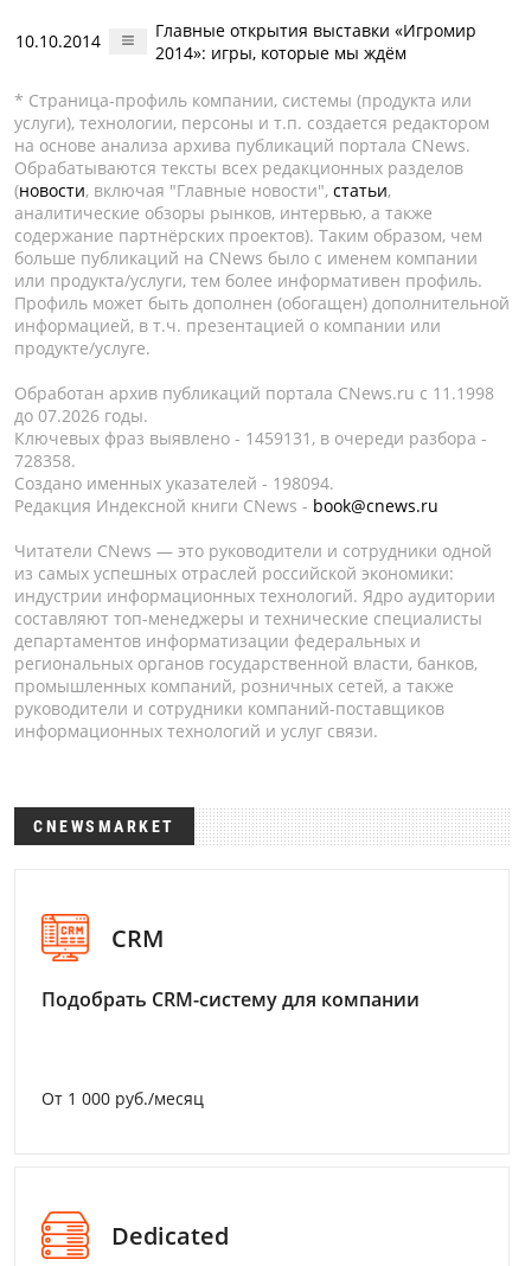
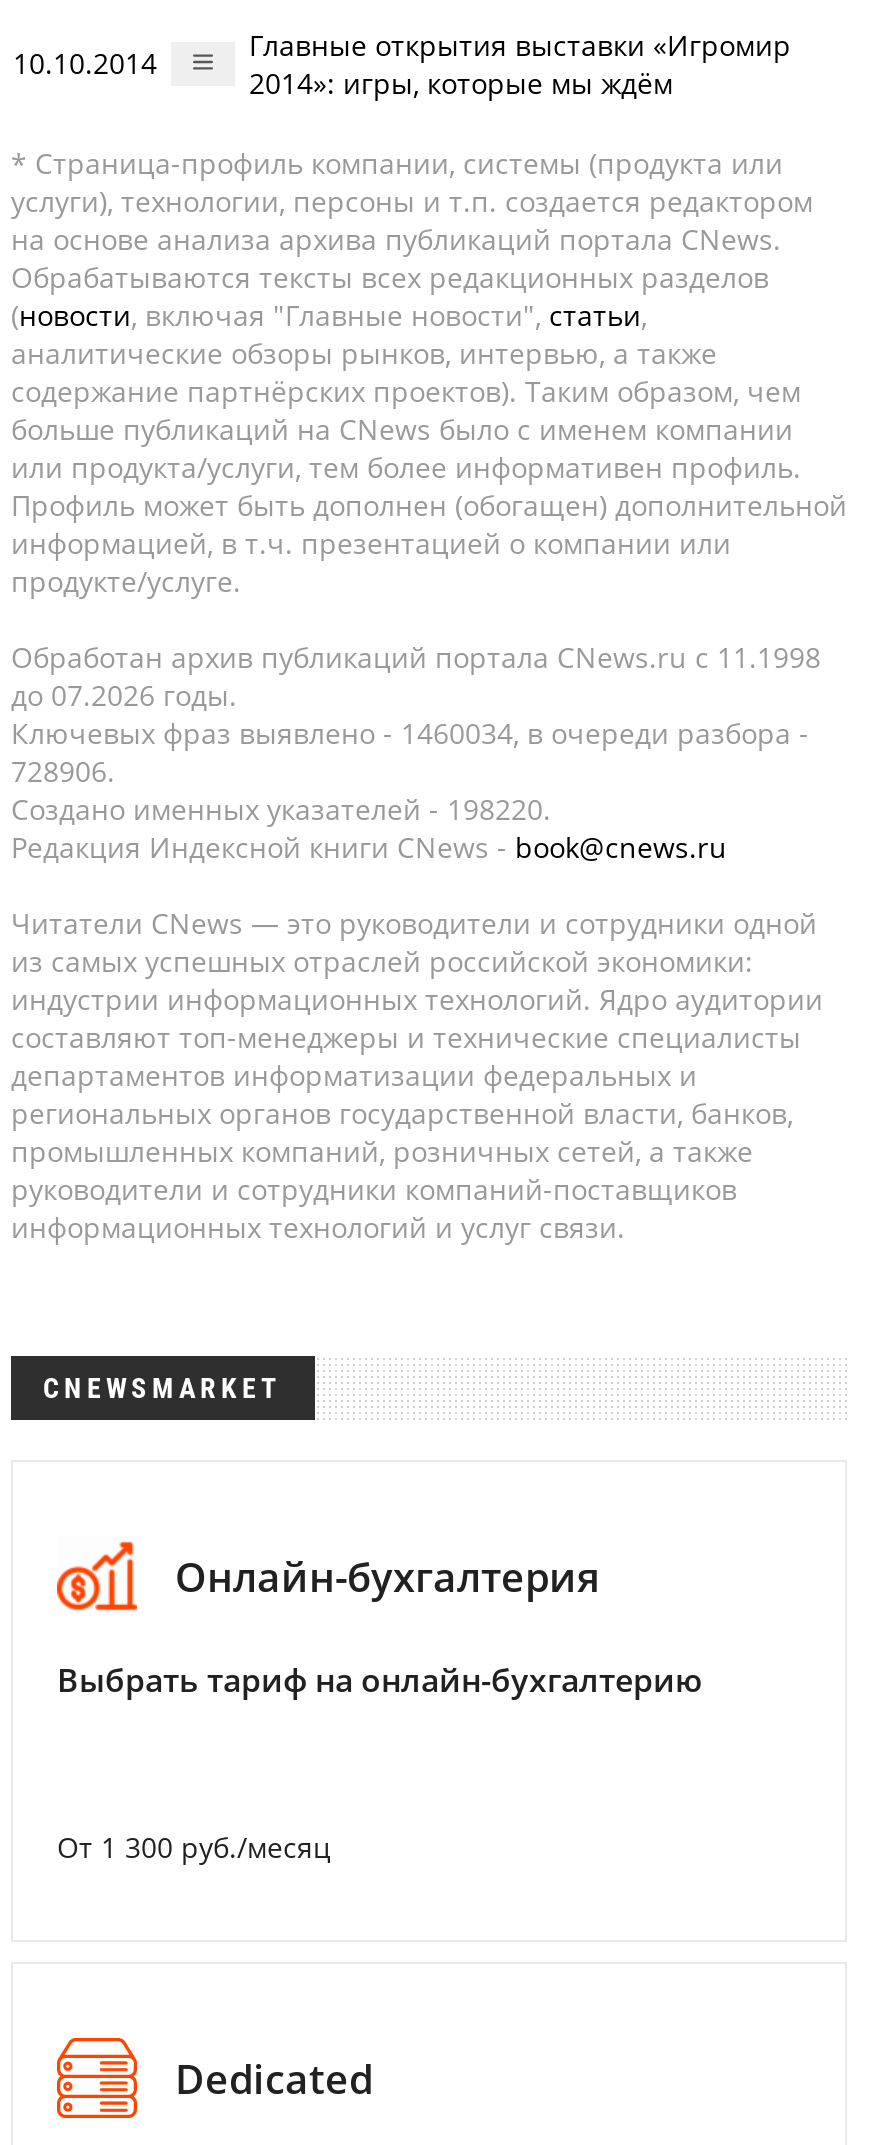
- Ключевых фраз выявлено - 1459131, в очереди разбора -
+ Ключевых фраз выявлено - 1460034, в очереди разбора -

- 728358.
+ 728906.

- Создано именных указателей - 198094.
+ Создано именных указателей - 198220.

- [image]
- CRM
+ [image]
+ Онлайн-бухгалтерия

- Подобрать CRM-систему для компании
+ Выбрать тариф на онлайн-бухгалтерию

- От 1 000 руб./месяц
+ От 1 300 руб./месяц
